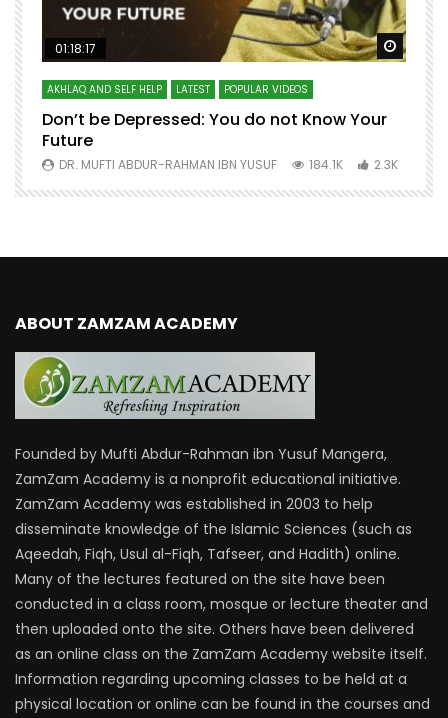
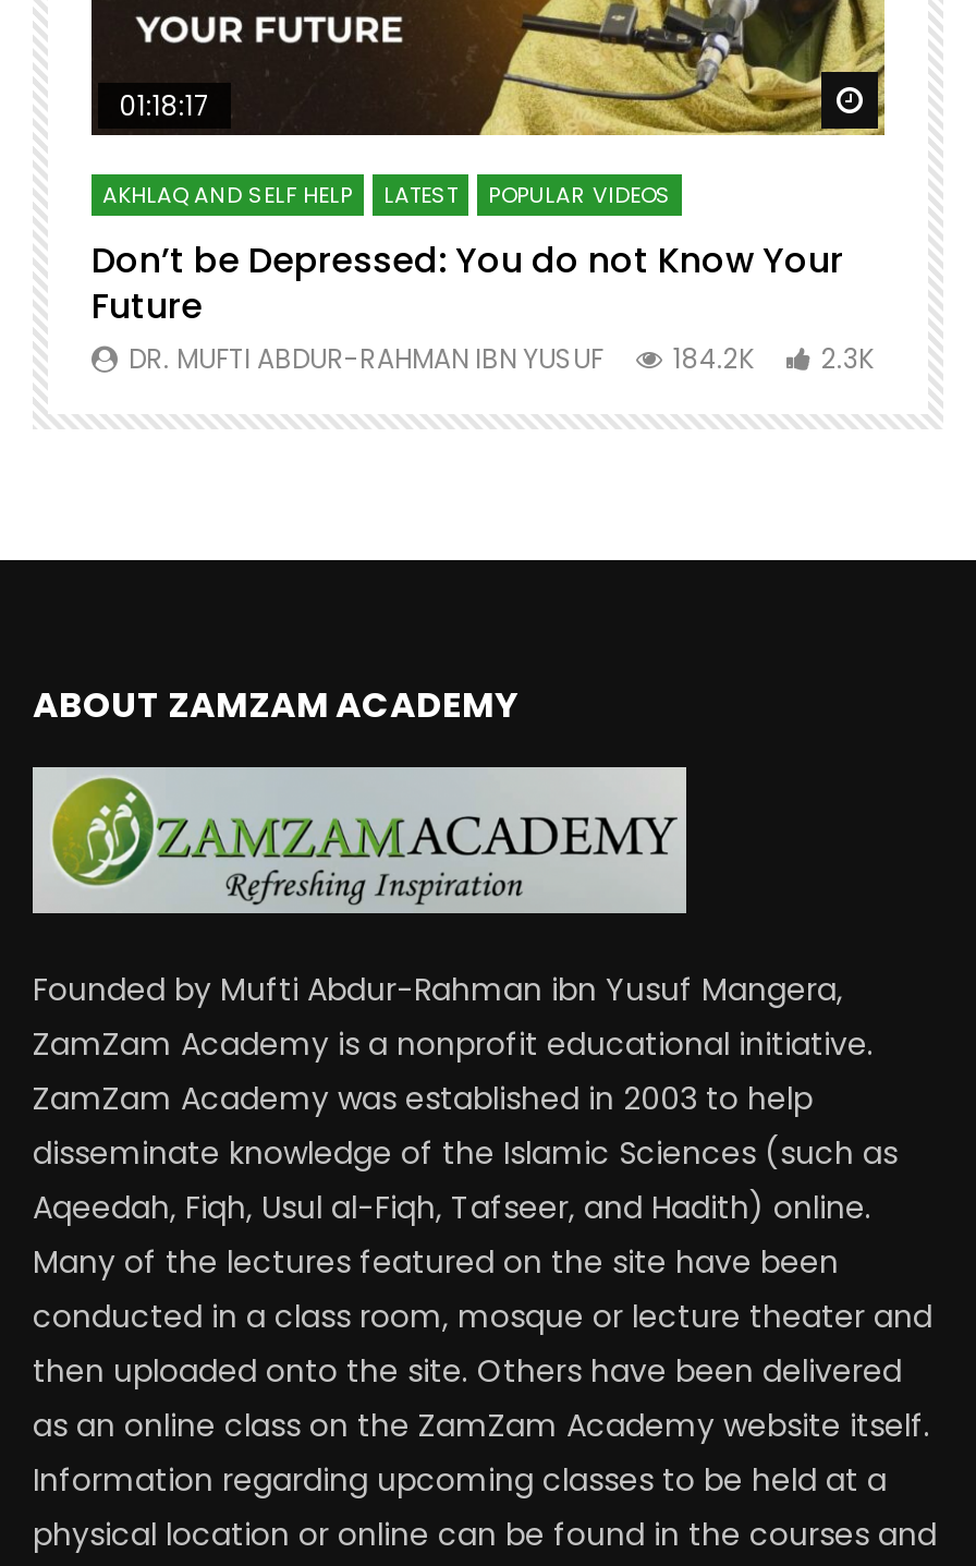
- DR. MUFTI ABDUR-RAHMAN IBN YUSUF 184.1K 2.3K
+ DR. MUFTI ABDUR-RAHMAN IBN YUSUF 184.2K 2.3K
